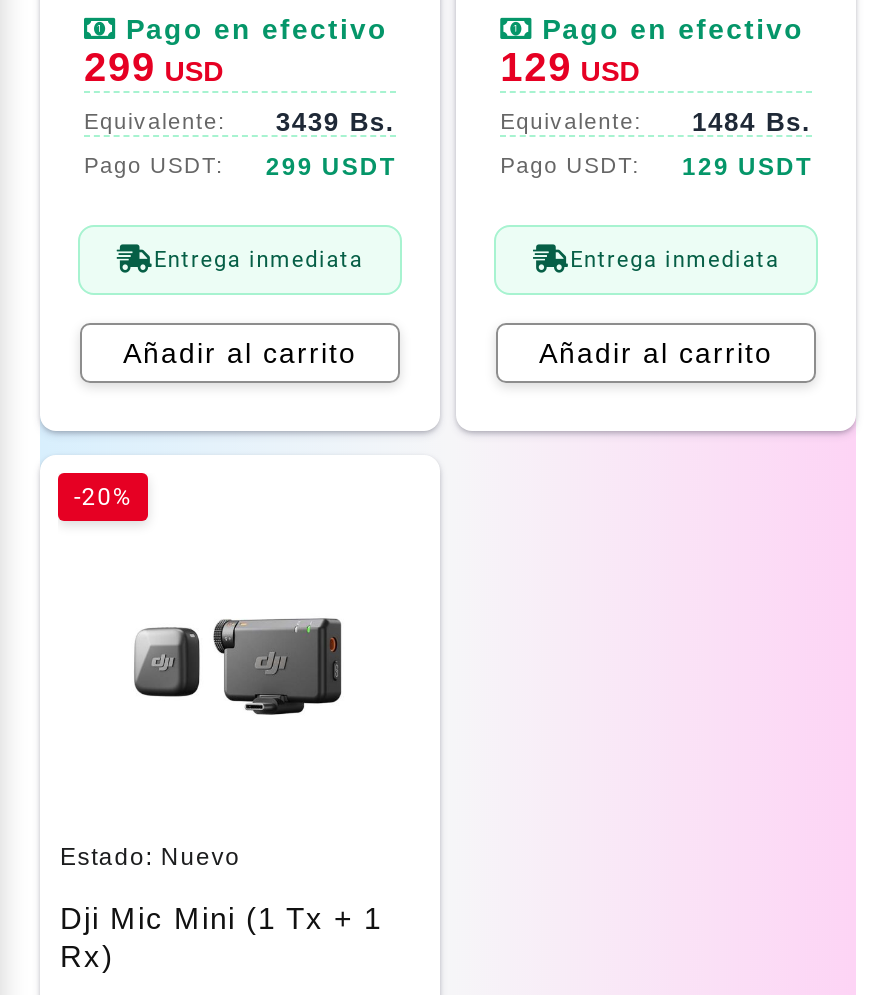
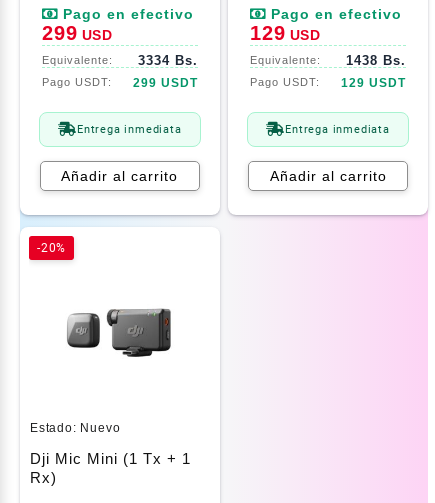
- 3439 Bs.
+ 3334 Bs.

- 1484 Bs.
+ 1438 Bs.
